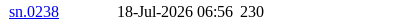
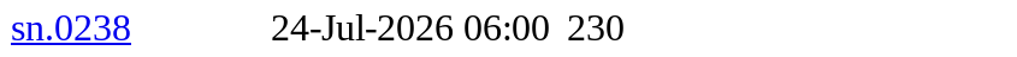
- 18-Jul-2026 06:56 230
+ 24-Jul-2026 06:00 230
